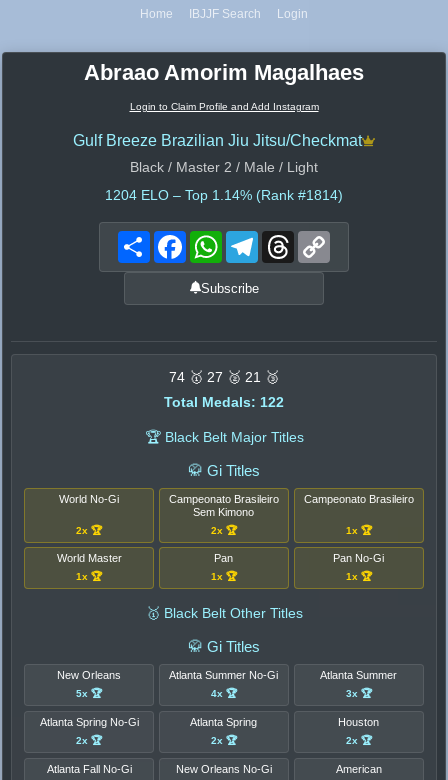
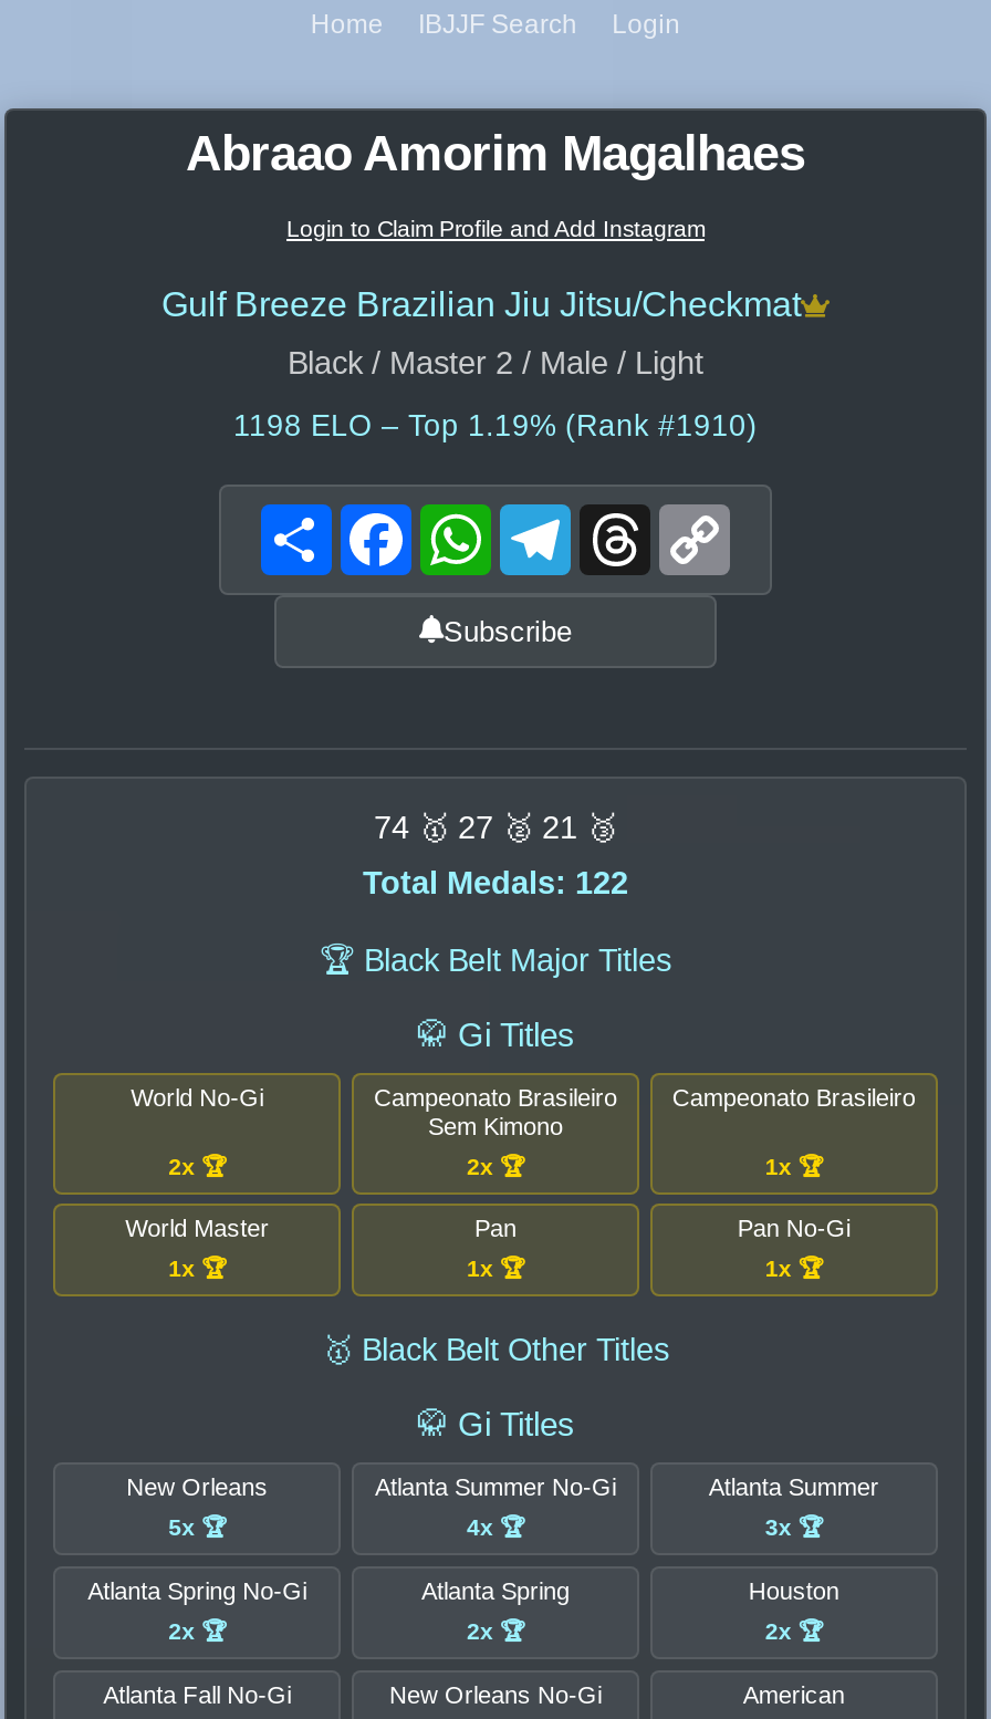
- 1204 ELO – Top 1.14% (Rank #1814)
+ 1198 ELO – Top 1.19% (Rank #1910)
